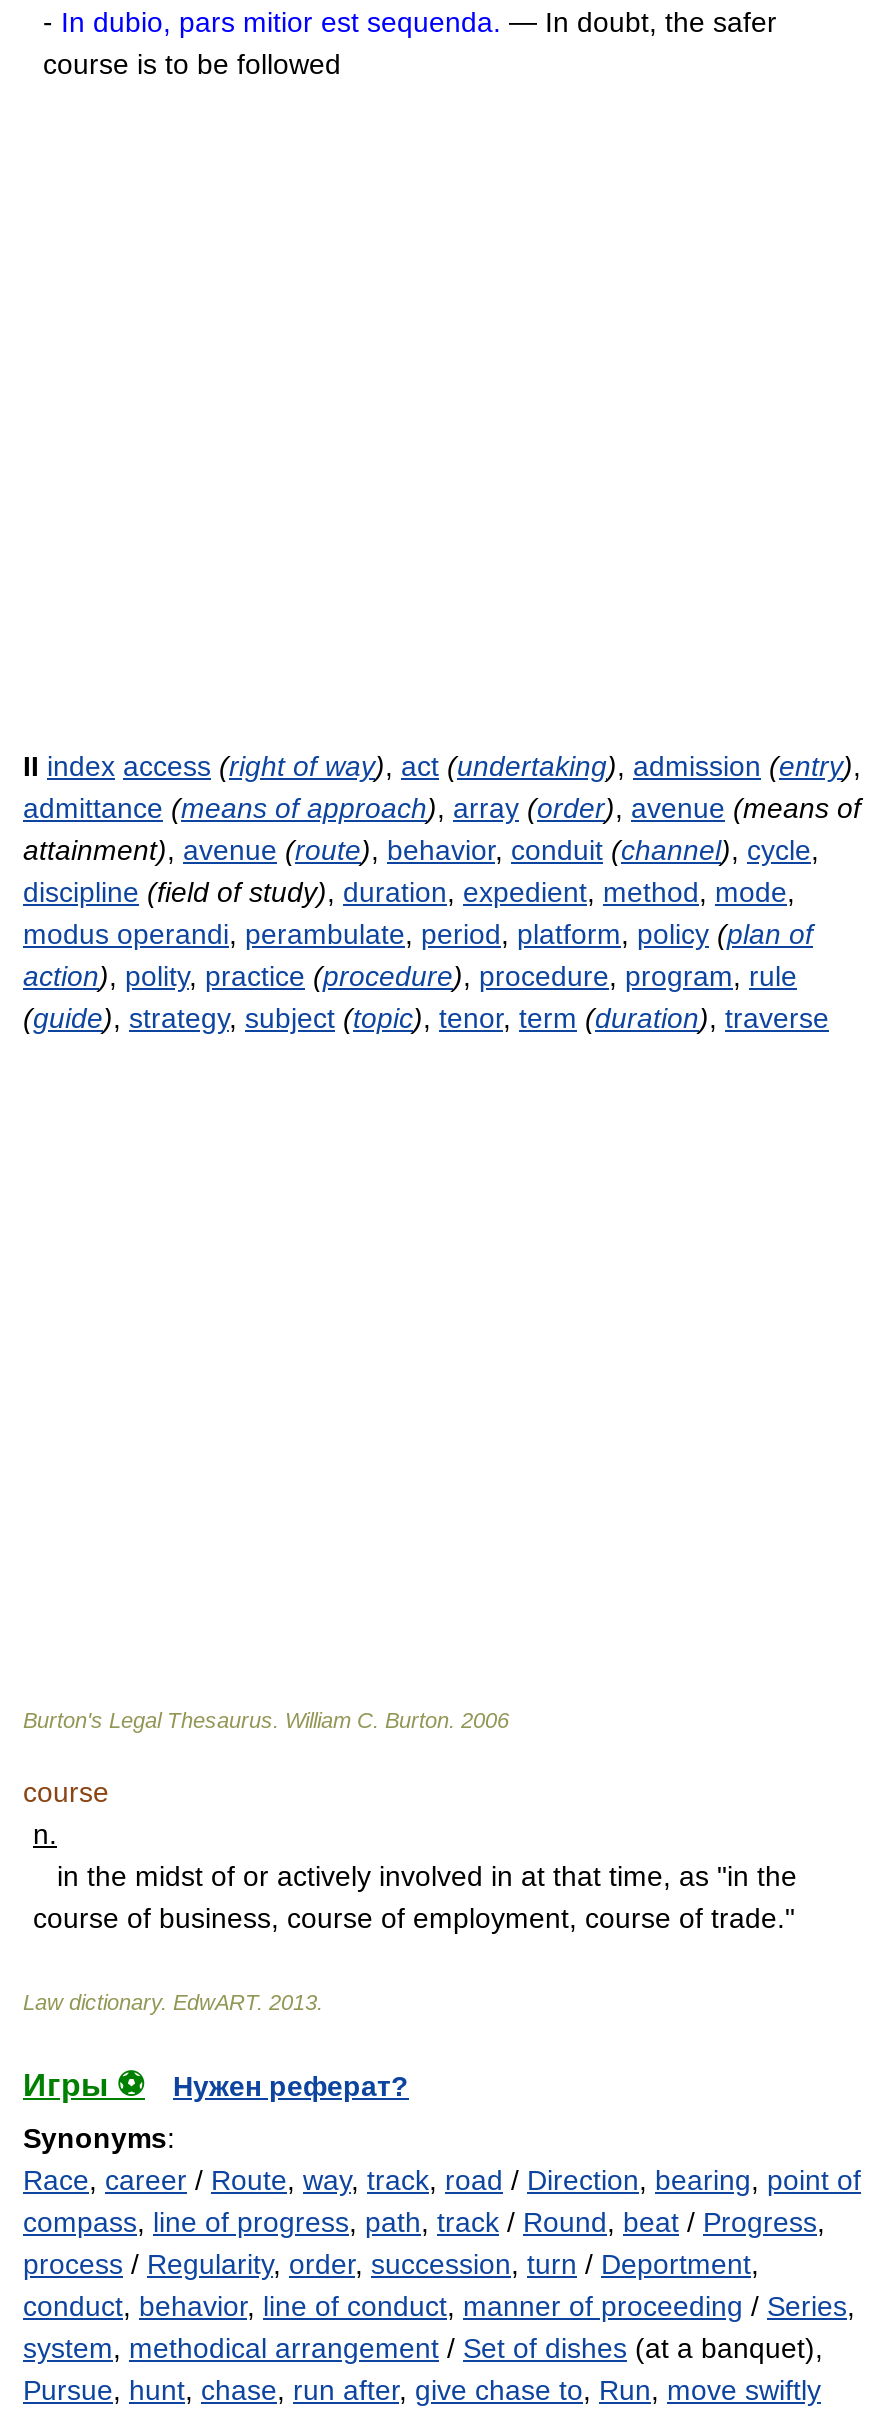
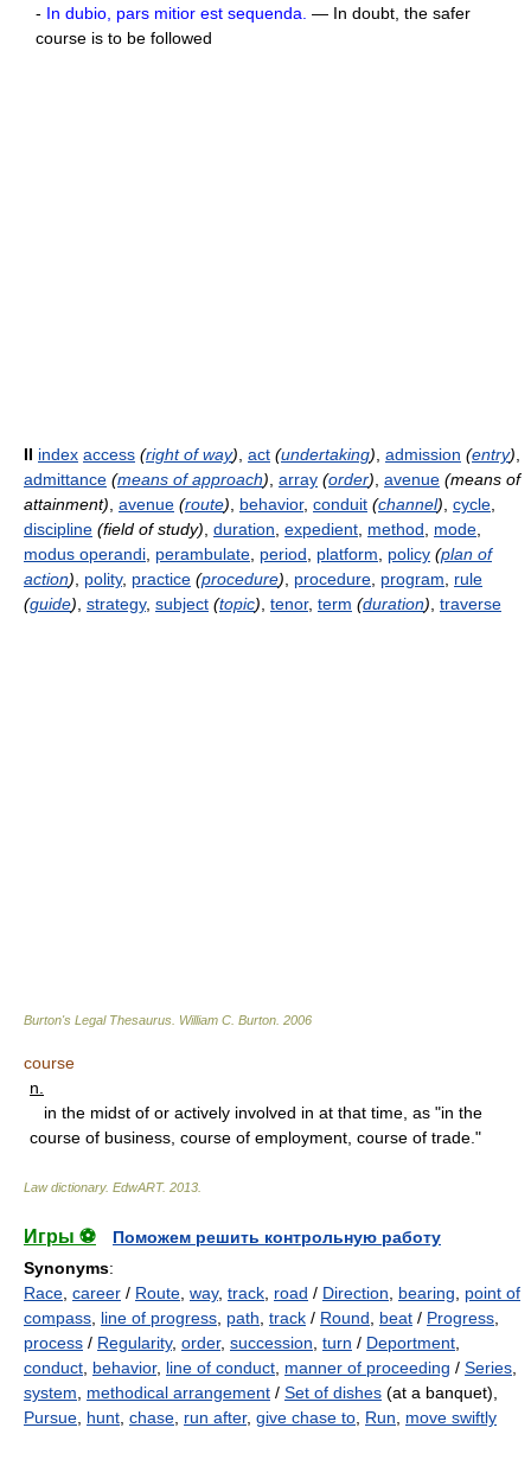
- Нужен реферат?
+ Поможем решить контрольную работу
